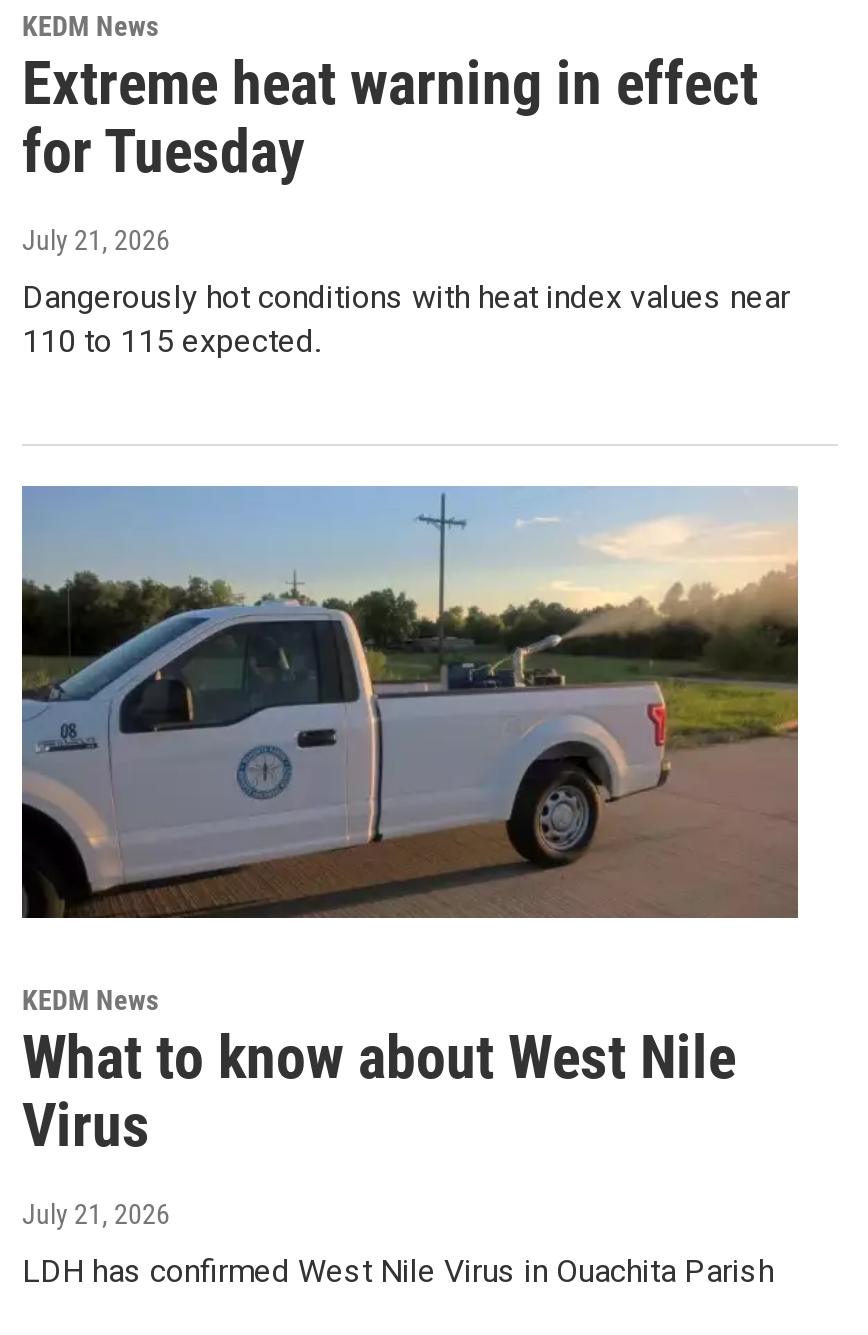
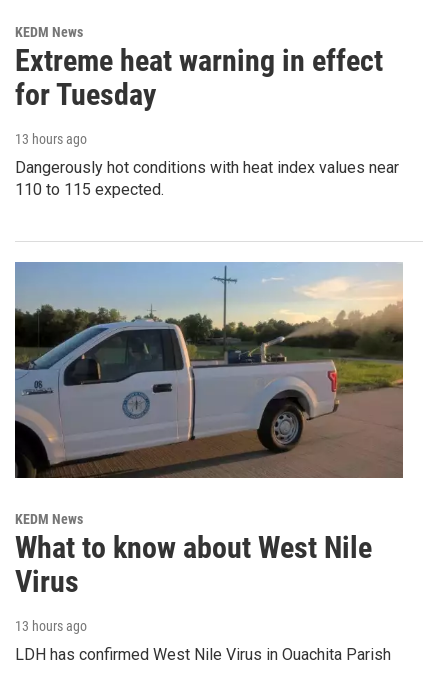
- July 21, 2026
+ 13 hours ago

- July 21, 2026
+ 13 hours ago
